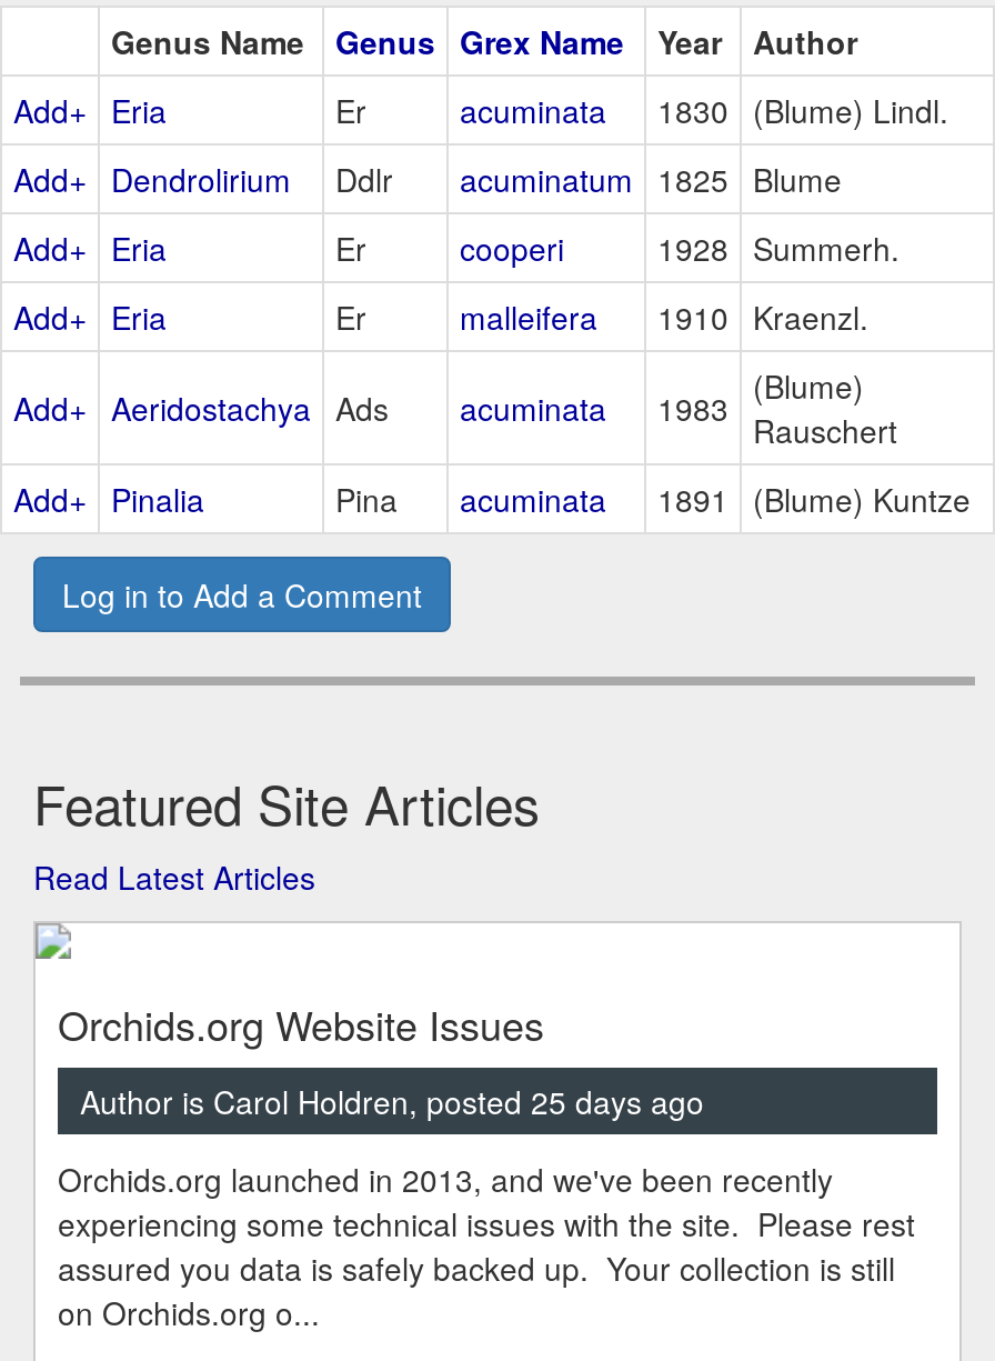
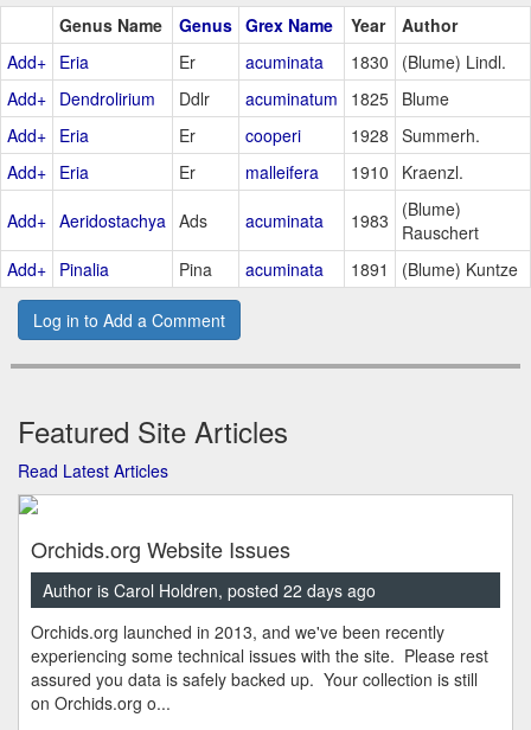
- Author is Carol Holdren, posted 25 days ago
+ Author is Carol Holdren, posted 22 days ago
